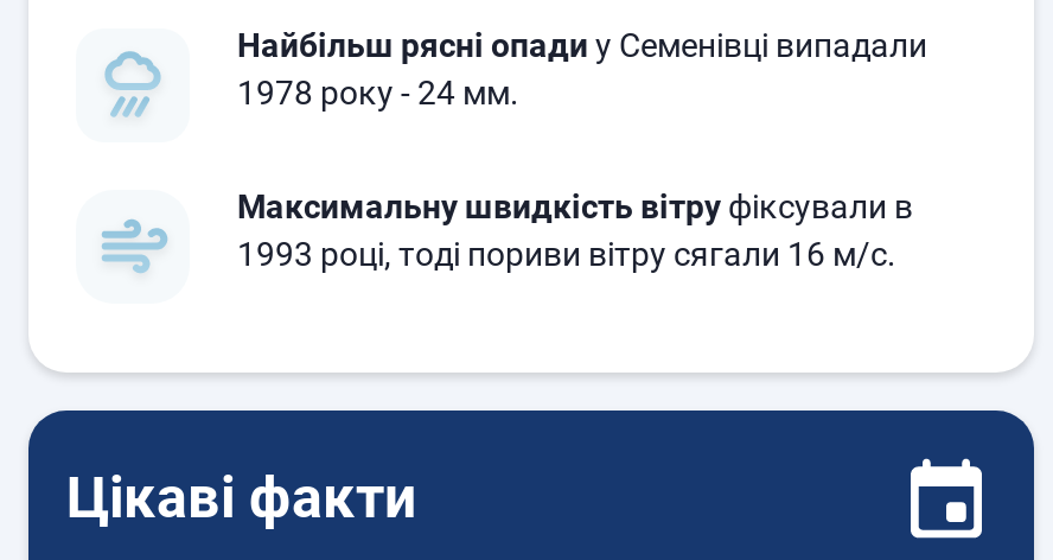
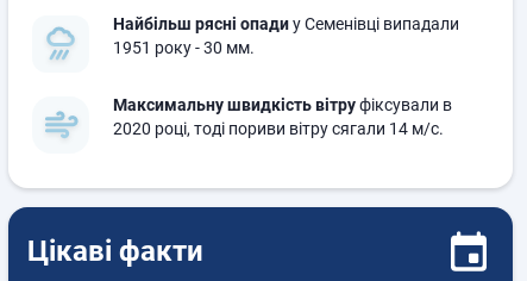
- 1978 року - 24 мм.
+ 1951 року - 30 мм.

- 1993 році, тоді пориви вітру сягали 16 м/с.
+ 2020 році, тоді пориви вітру сягали 14 м/с.
